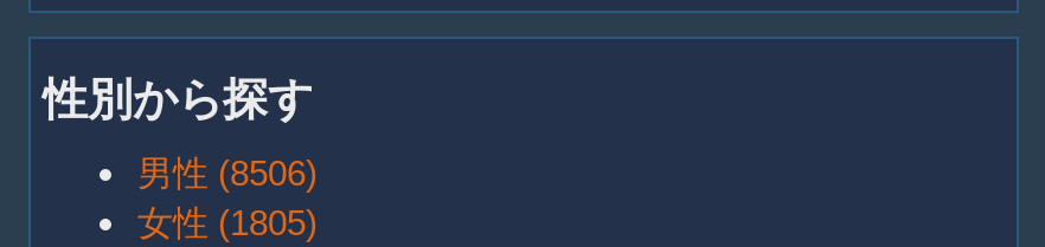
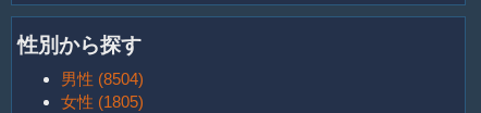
- 男性 (8506)
+ 男性 (8504)
